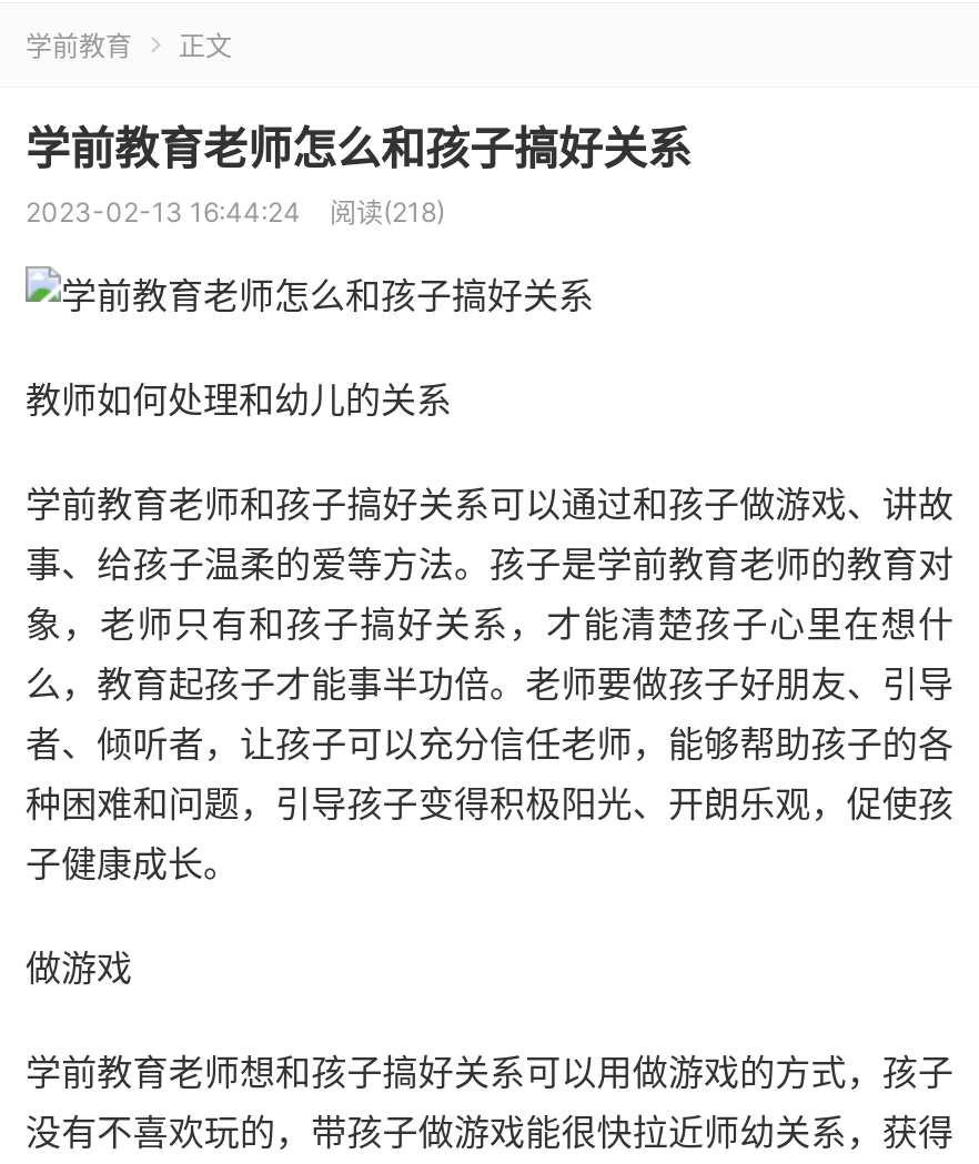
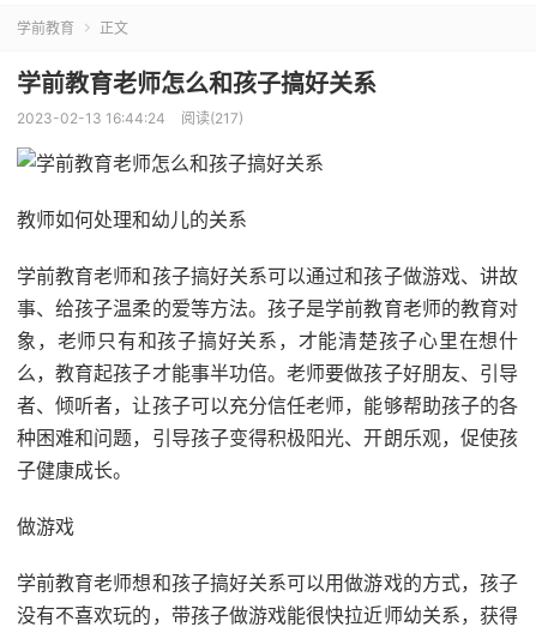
- 2023-02-13 16:44:24 阅读(218)
+ 2023-02-13 16:44:24 阅读(217)
